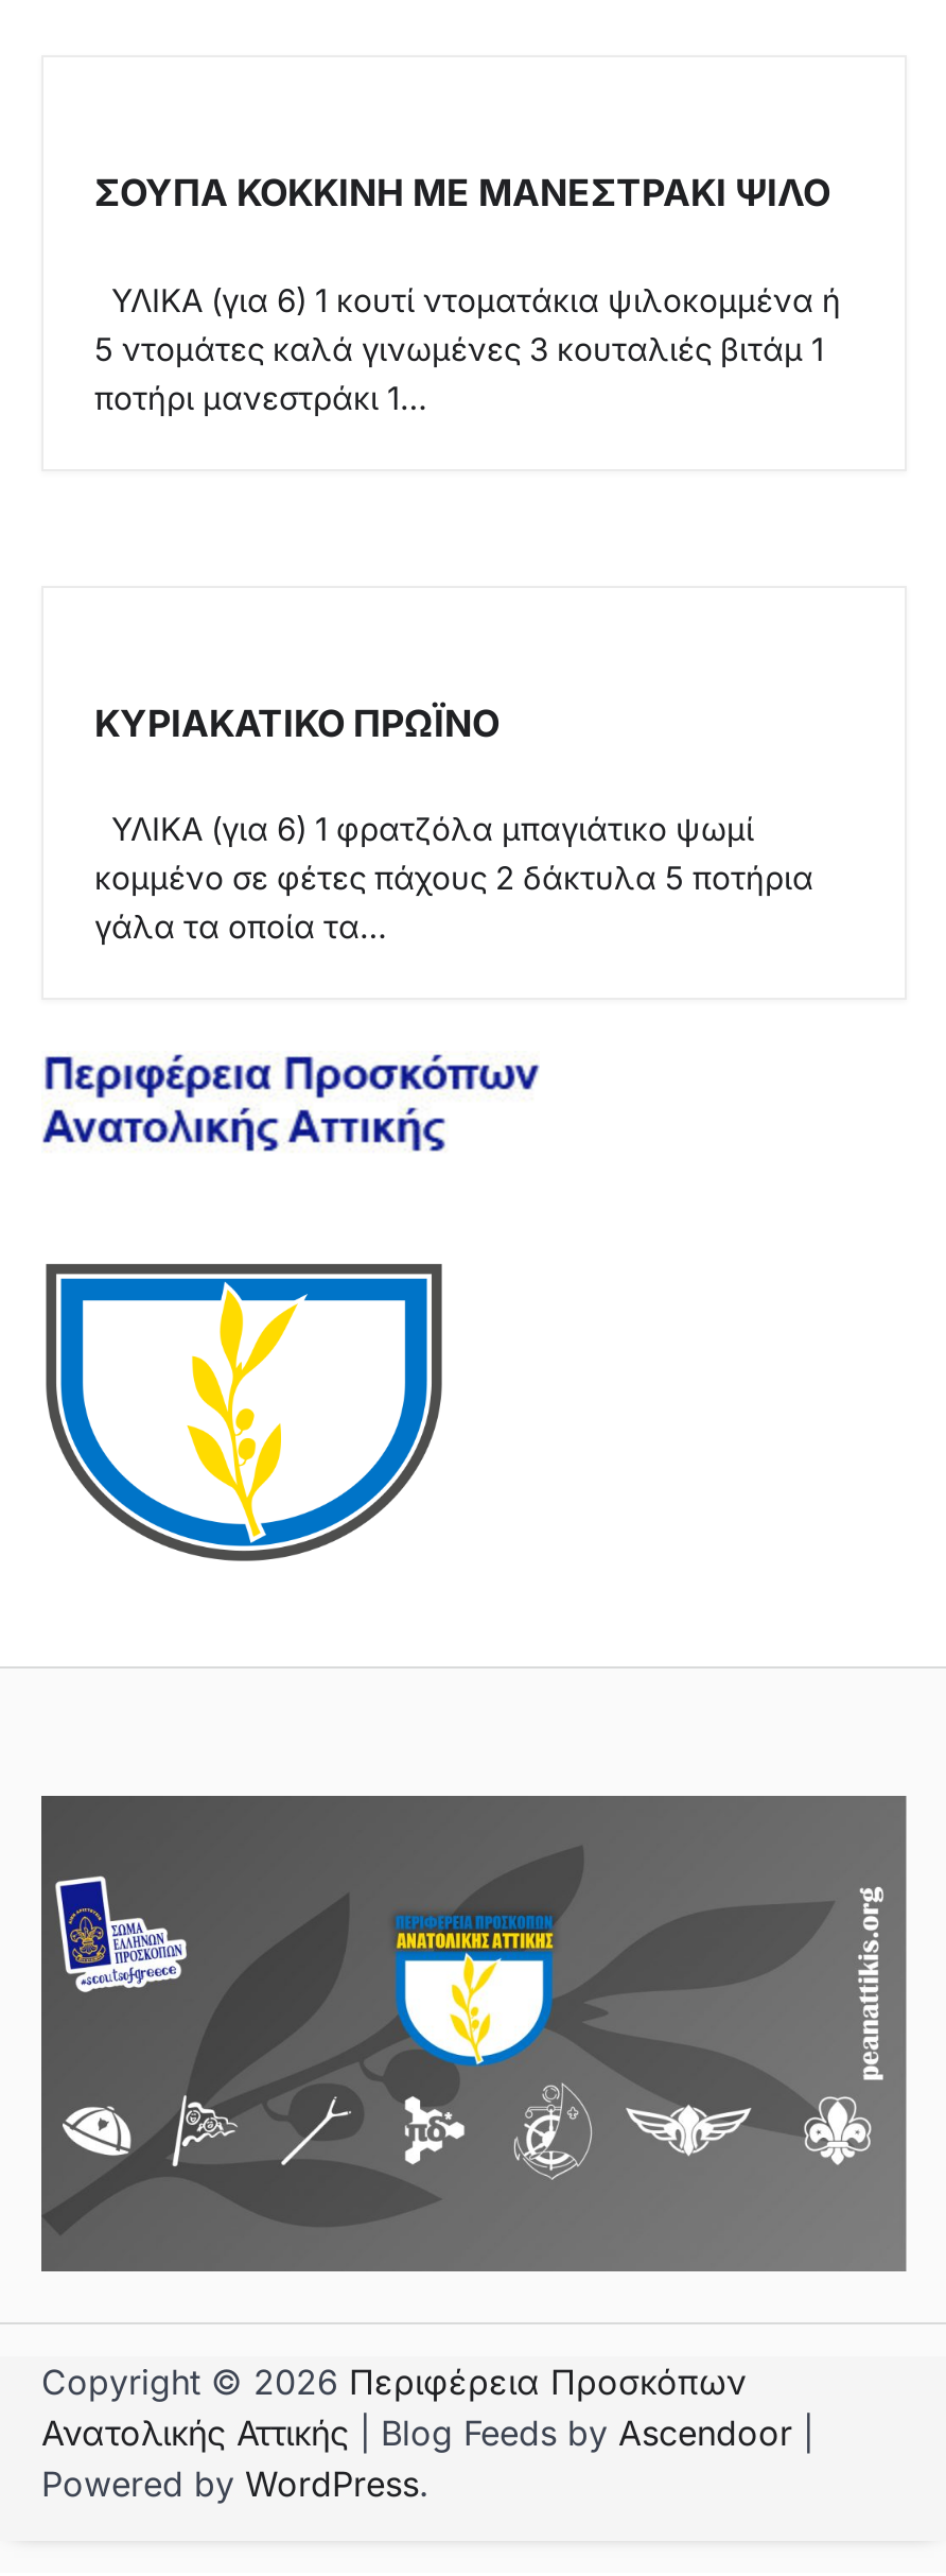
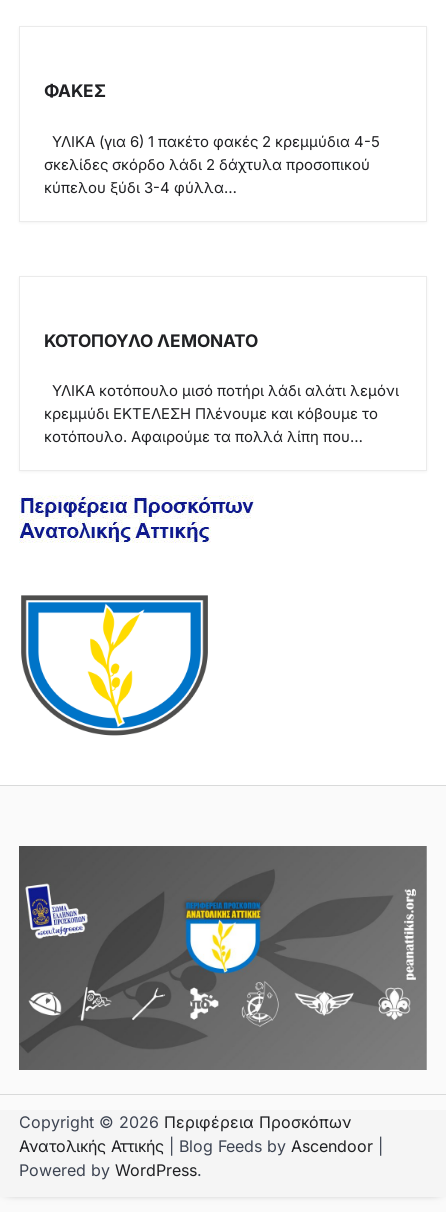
- ΣΟΥΠΑ ΚΟΚΚΙΝΗ ΜΕ ΜΑΝΕΣΤΡΑΚΙ ΨΙΛΟ
+ ΦΑΚΕΣ

- ΥΛΙΚΑ (για 6) 1 κουτί ντοματάκια ψιλοκομμένα ή
- 5 ντομάτες καλά γινωμένες 3 κουταλιές βιτάμ 1
- ποτήρι μανεστράκι 1…
+ ΥΛΙΚΑ (για 6) 1 πακέτο φακές 2 κρεμμύδια 4-5
+ σκελίδες σκόρδο λάδι 2 δάχτυλα προσοπικού
+ κύπελου ξύδι 3-4 φύλλα…

- ΚΥΡΙΑΚΑΤΙΚΟ ΠΡΩΪΝΟ
+ ΚΟΤΟΠΟΥΛΟ ΛΕΜΟΝΑΤΟ

- ΥΛΙΚΑ (για 6) 1 φρατζόλα μπαγιάτικο ψωμί
- κομμένο σε φέτες πάχους 2 δάκτυλα 5 ποτήρια
- γάλα τα οποία τα…
+ ΥΛΙΚΑ κοτόπουλο μισό ποτήρι λάδι αλάτι λεμόνι
+ κρεμμύδι ΕΚΤΕΛΕΣΗ Πλένουμε και κόβουμε το
+ κοτόπουλο. Αφαιρούμε τα πολλά λίπη που…
